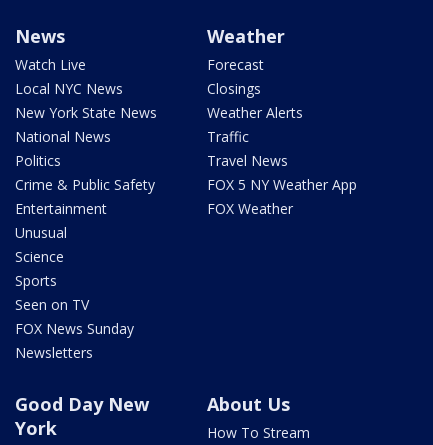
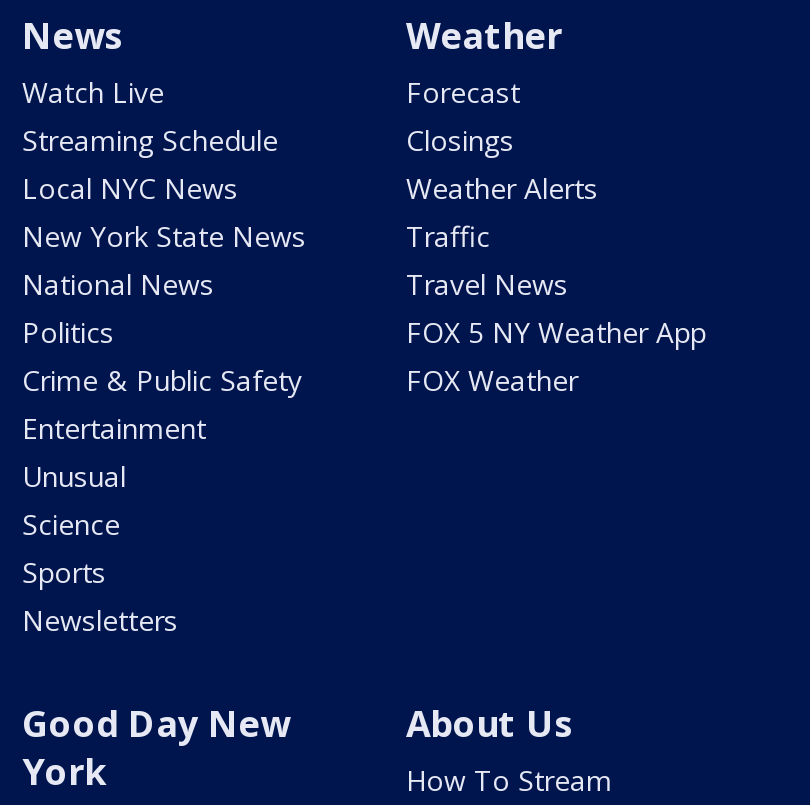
moved down: Local NYC News | New York State News | National News | ... | Science | Sports

+ Streaming Schedule

- Seen on TV
- FOX News Sunday
